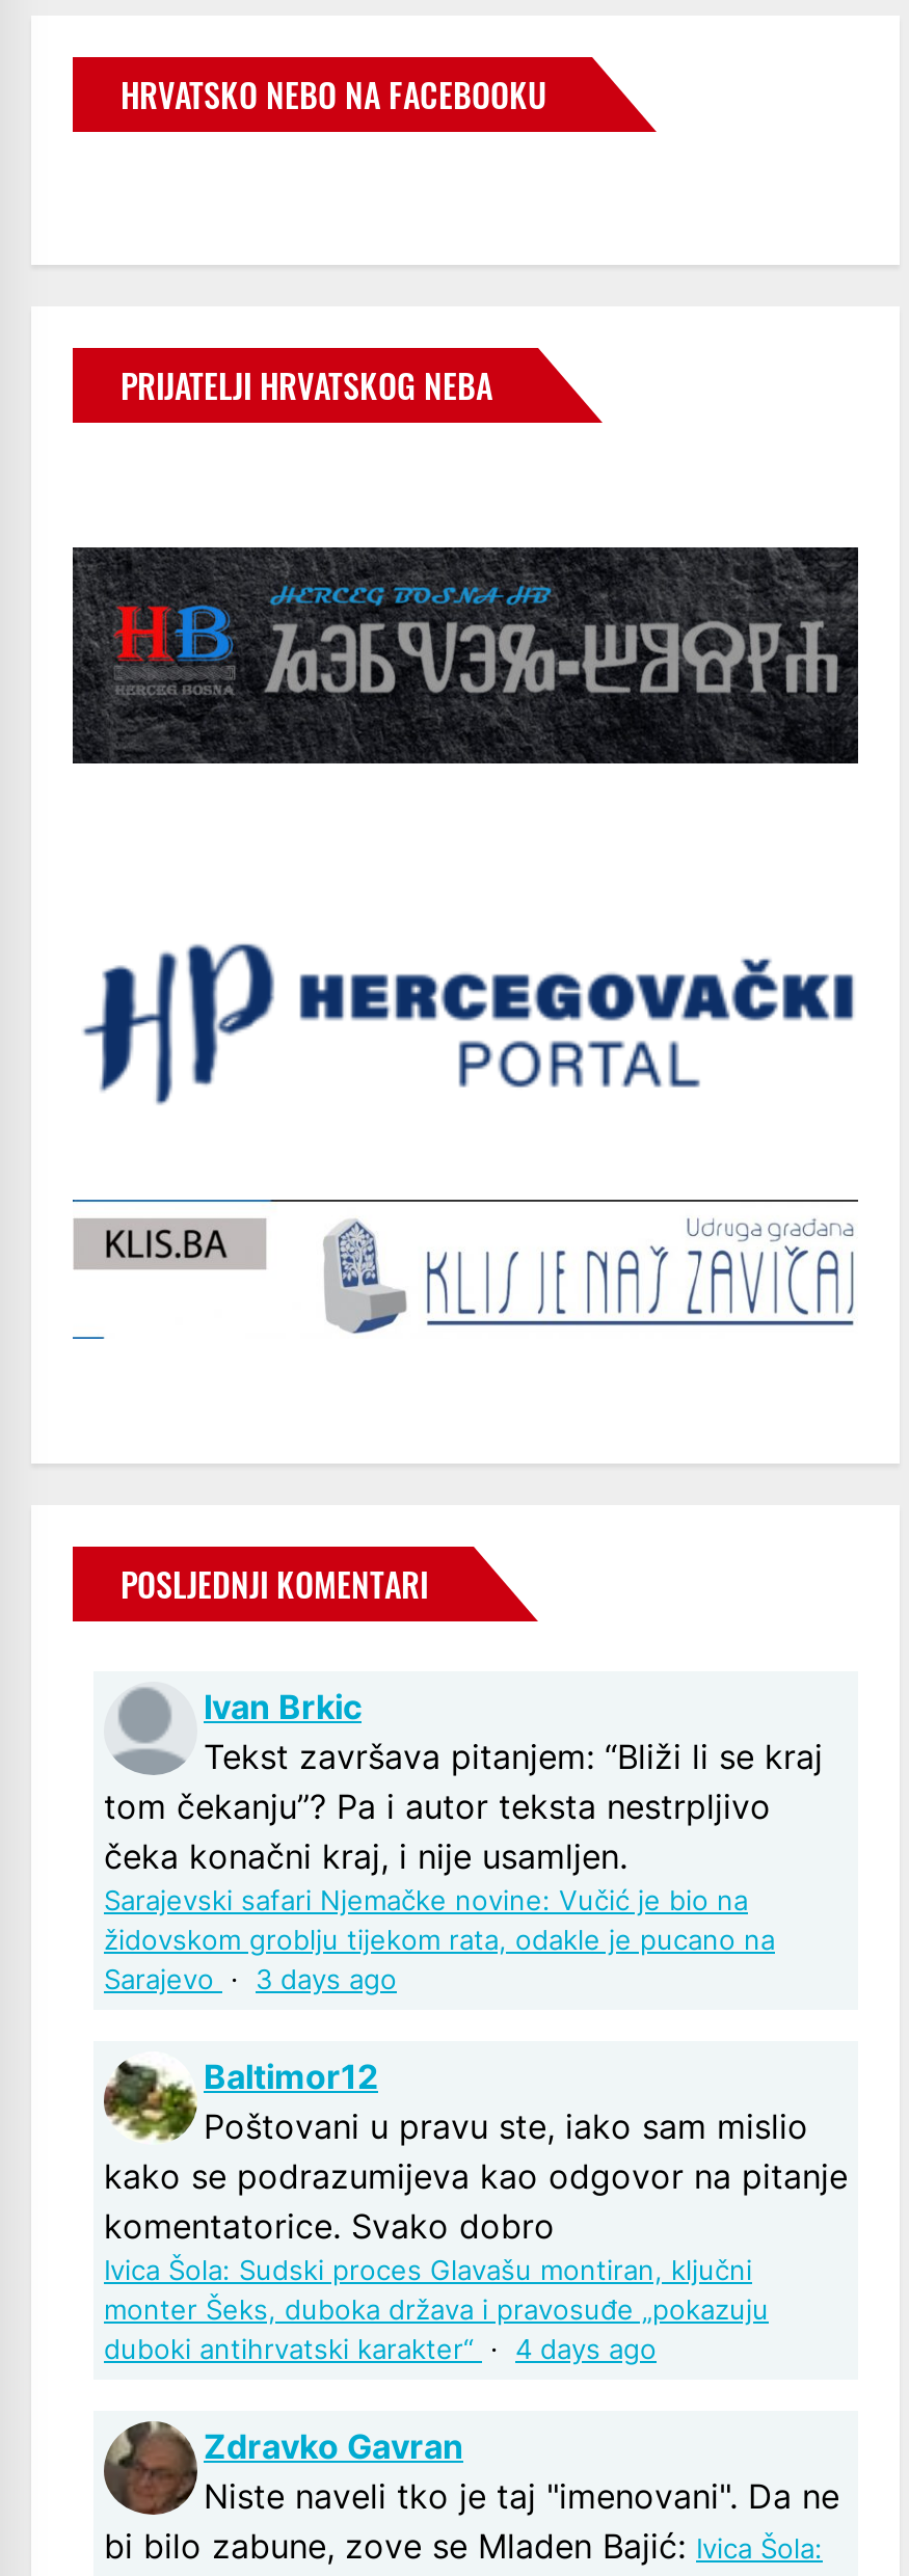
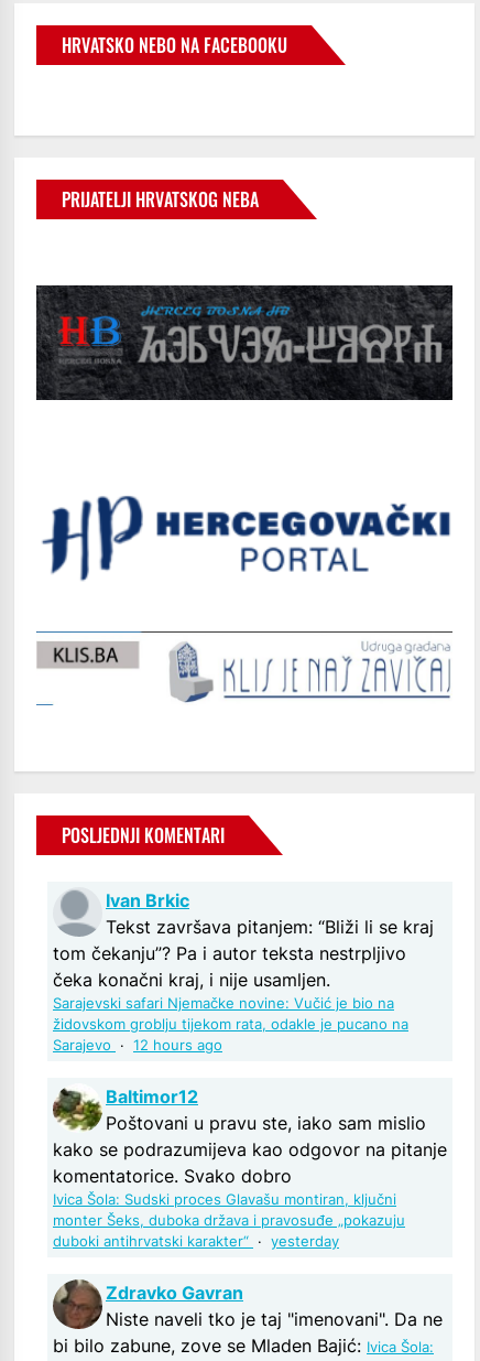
- Sarajevo · 3 days ago
+ Sarajevo · 12 hours ago

- duboki antihrvatski karakter“· 4 days ago
+ duboki antihrvatski karakter“· yesterday
